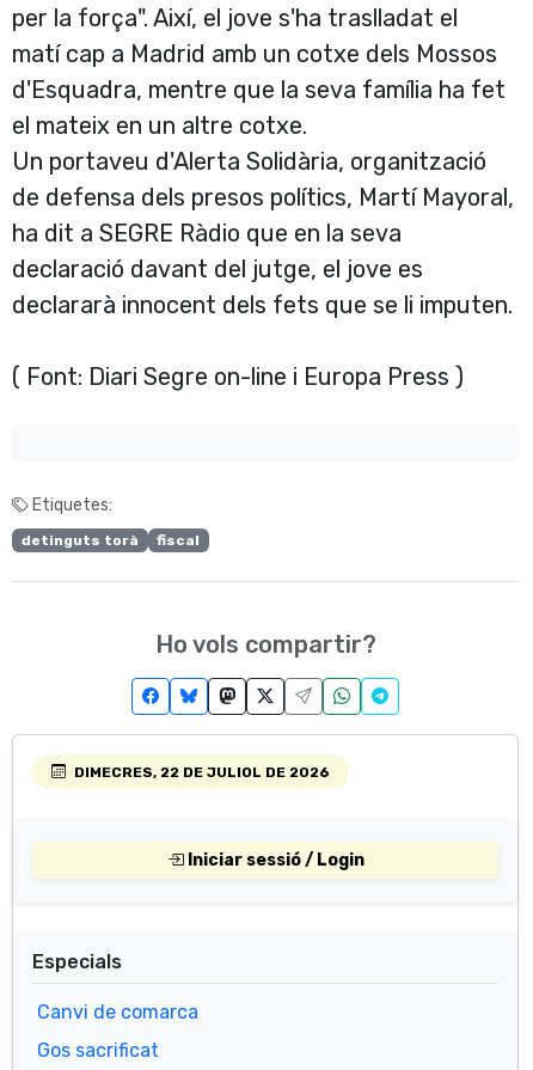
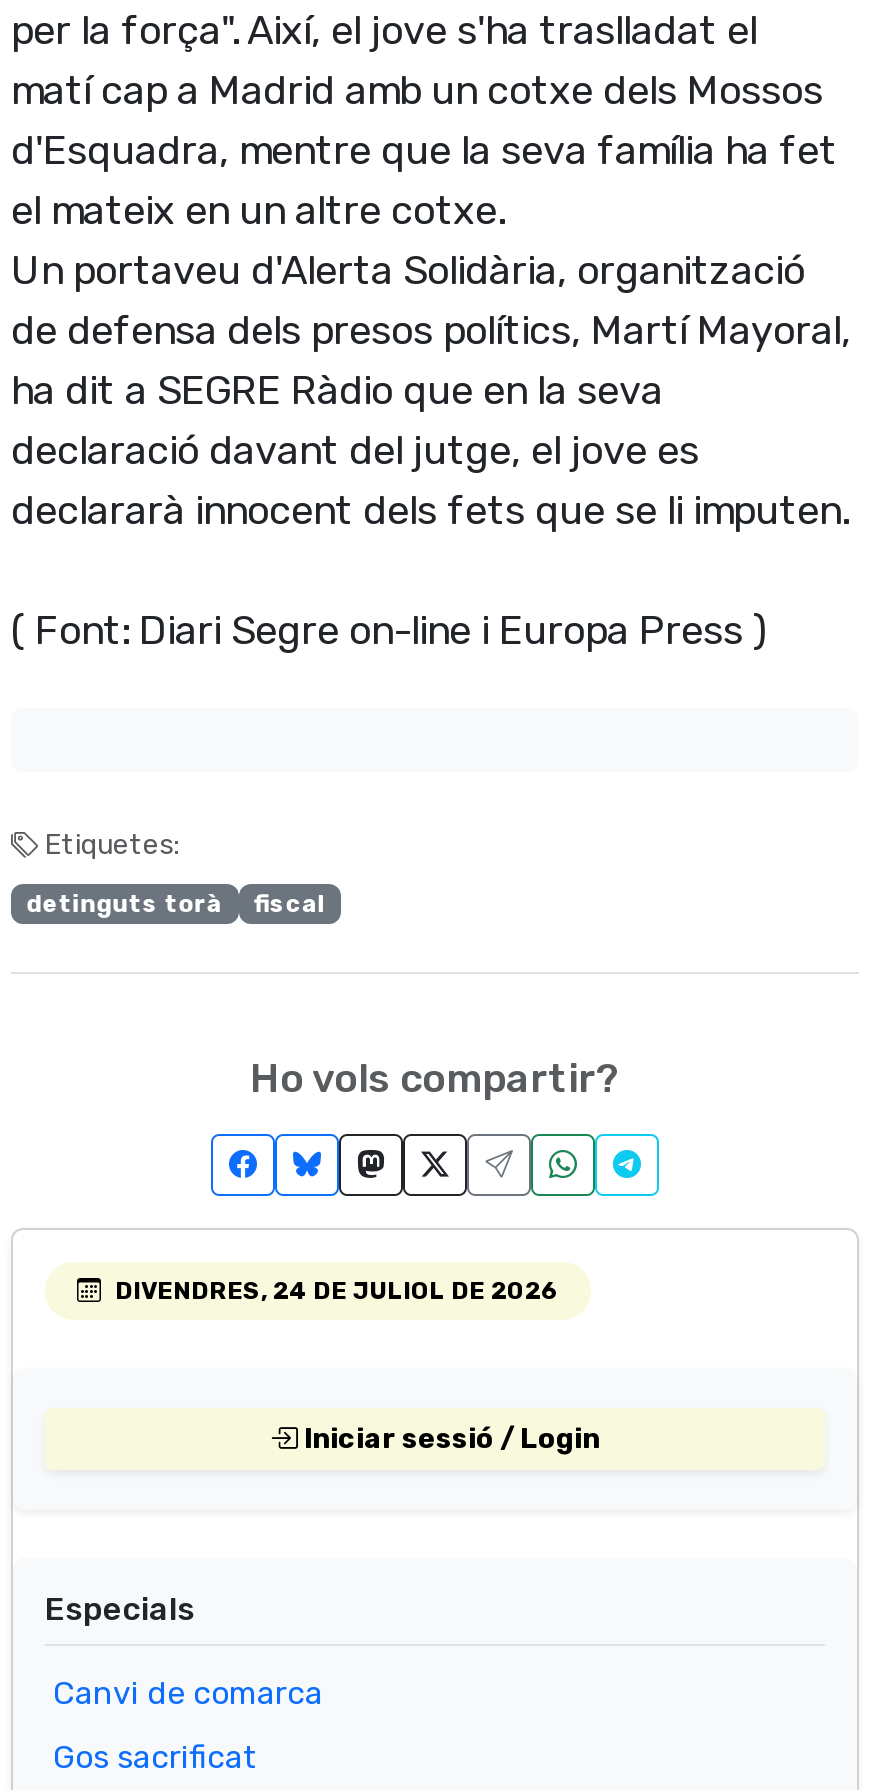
- DIMECRES, 22 DE JULIOL DE 2026
+ DIVENDRES, 24 DE JULIOL DE 2026
